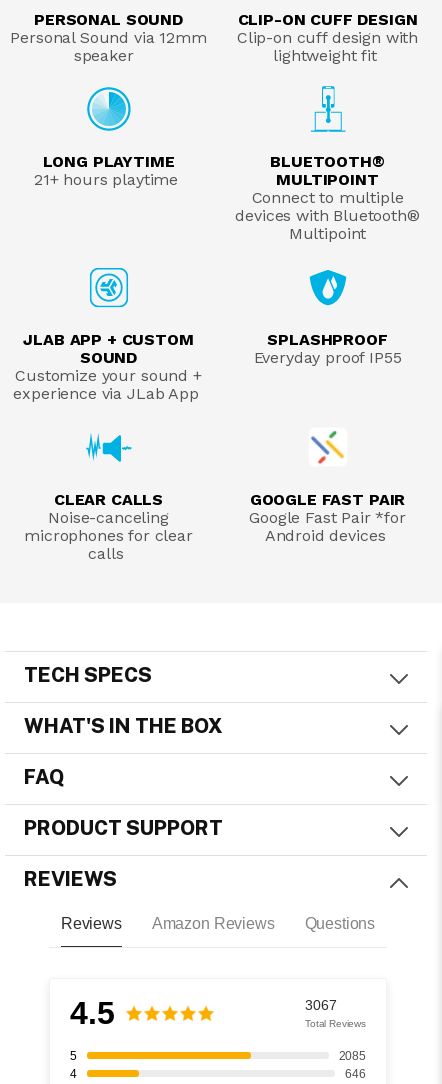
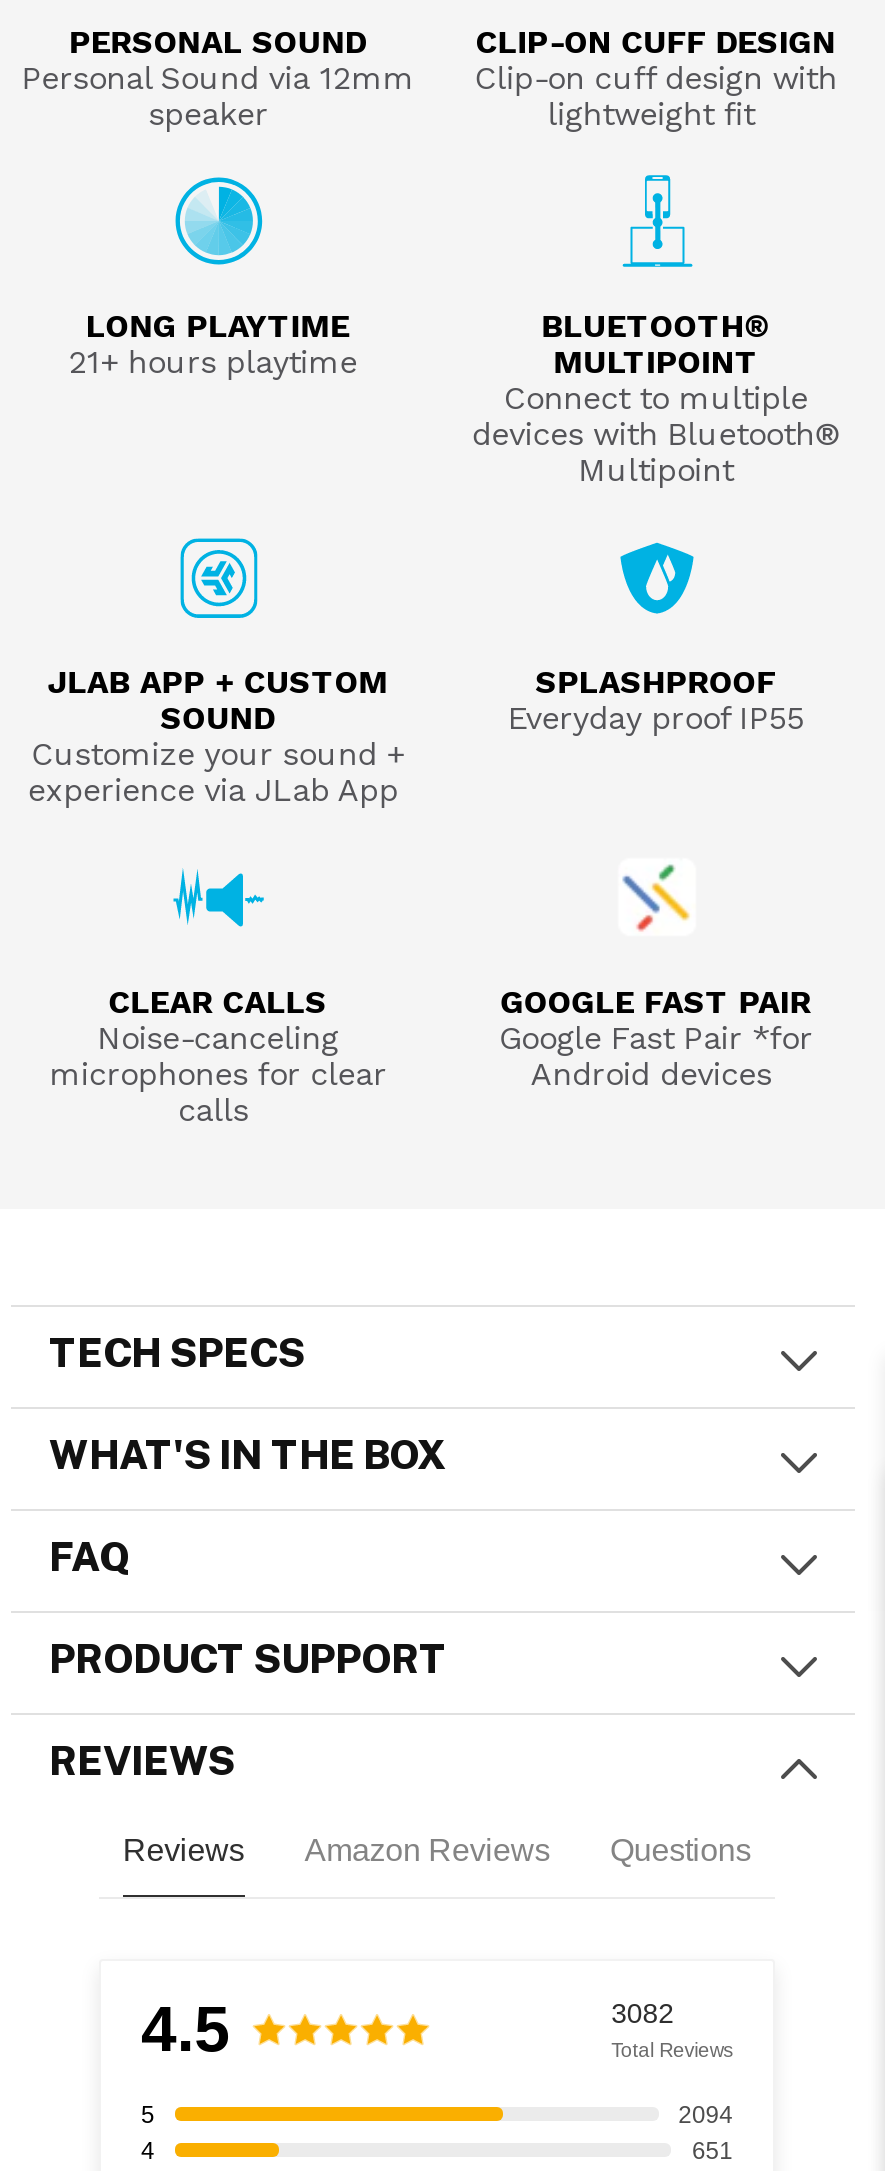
- 3067
+ 3082

- 2085
+ 2094

- 646
+ 651
